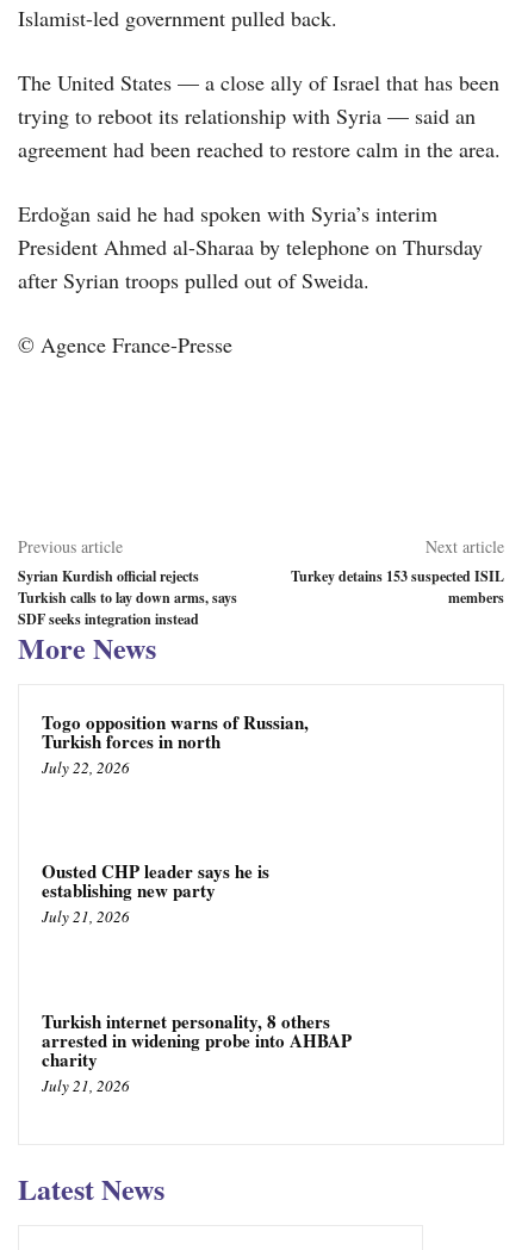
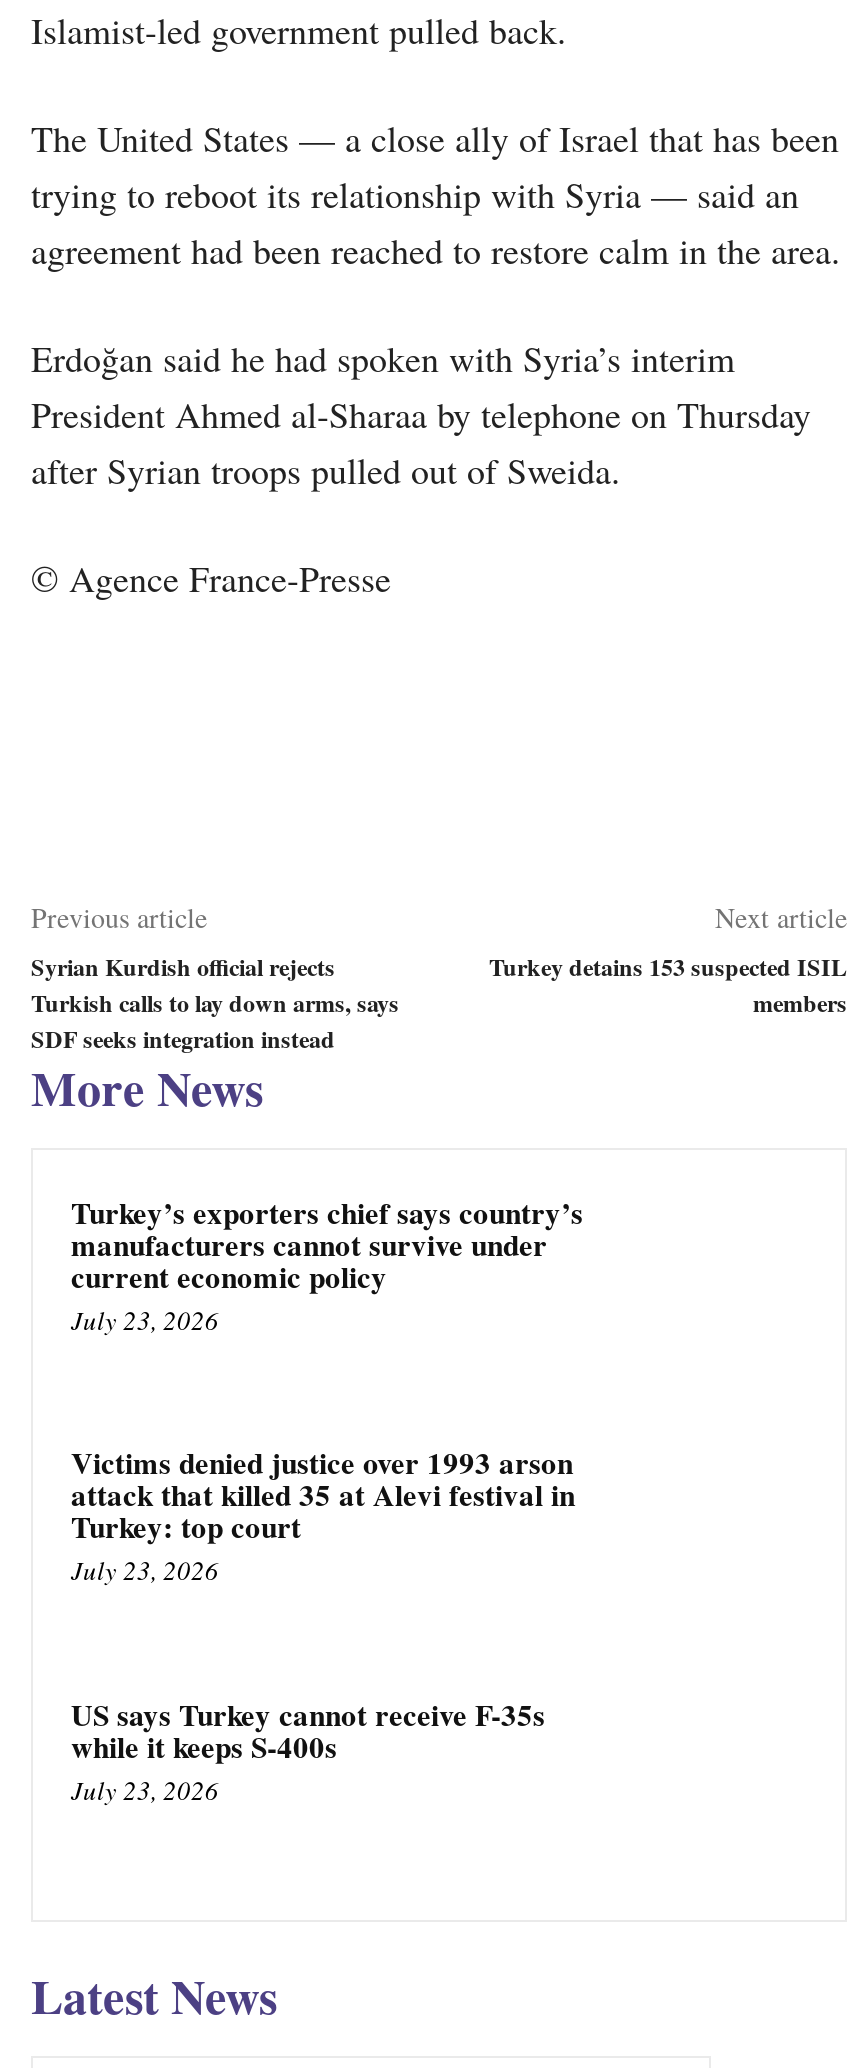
- Togo opposition warns of Russian,
- Turkish forces in north
- July 22, 2026
+ Turkey’s exporters chief says country’s
+ manufacturers cannot survive under
+ current economic policy
+ July 23, 2026

- Ousted CHP leader says he is
- establishing new party
- July 21, 2026
+ Victims denied justice over 1993 arson
+ attack that killed 35 at Alevi festival in
+ Turkey: top court
+ July 23, 2026

- Turkish internet personality, 8 others
- arrested in widening probe into AHBAP
- charity
- July 21, 2026
+ US says Turkey cannot receive F-35s
+ while it keeps S-400s
+ July 23, 2026
